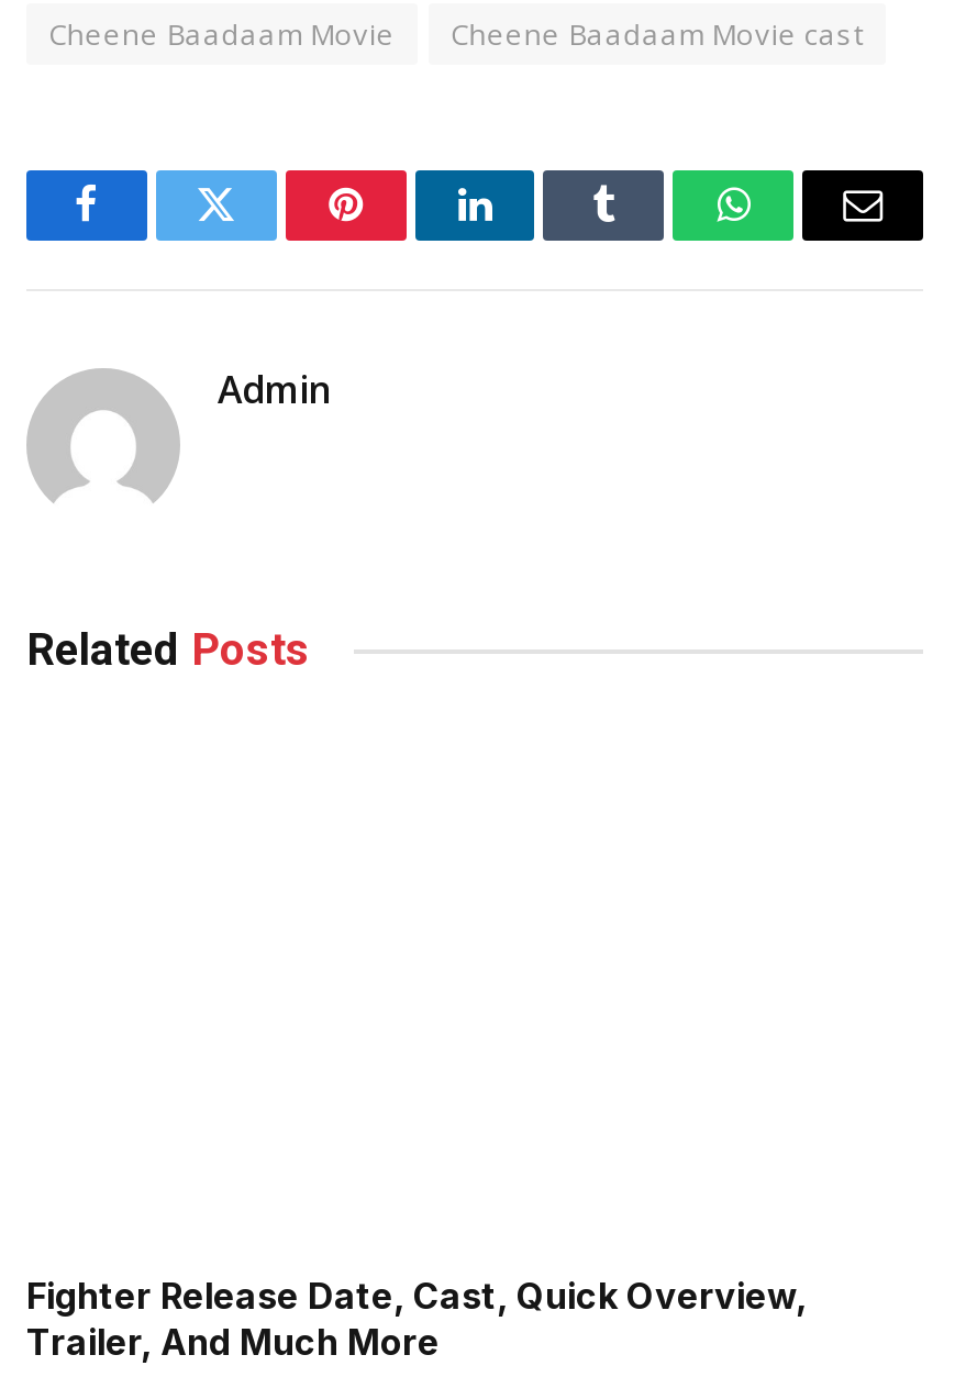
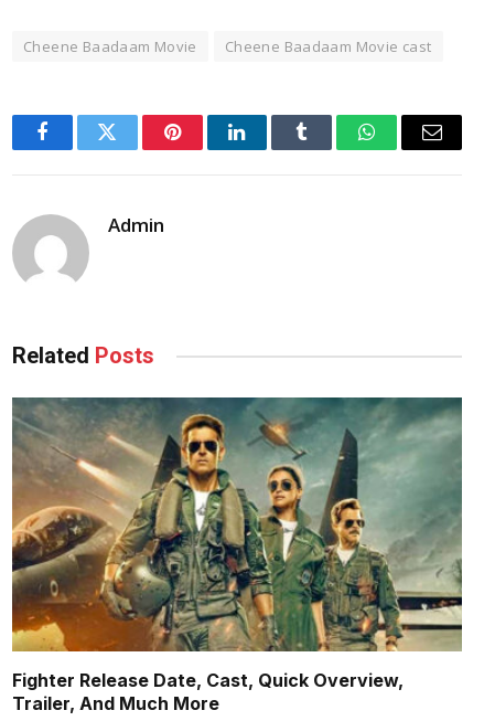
+ [image]
